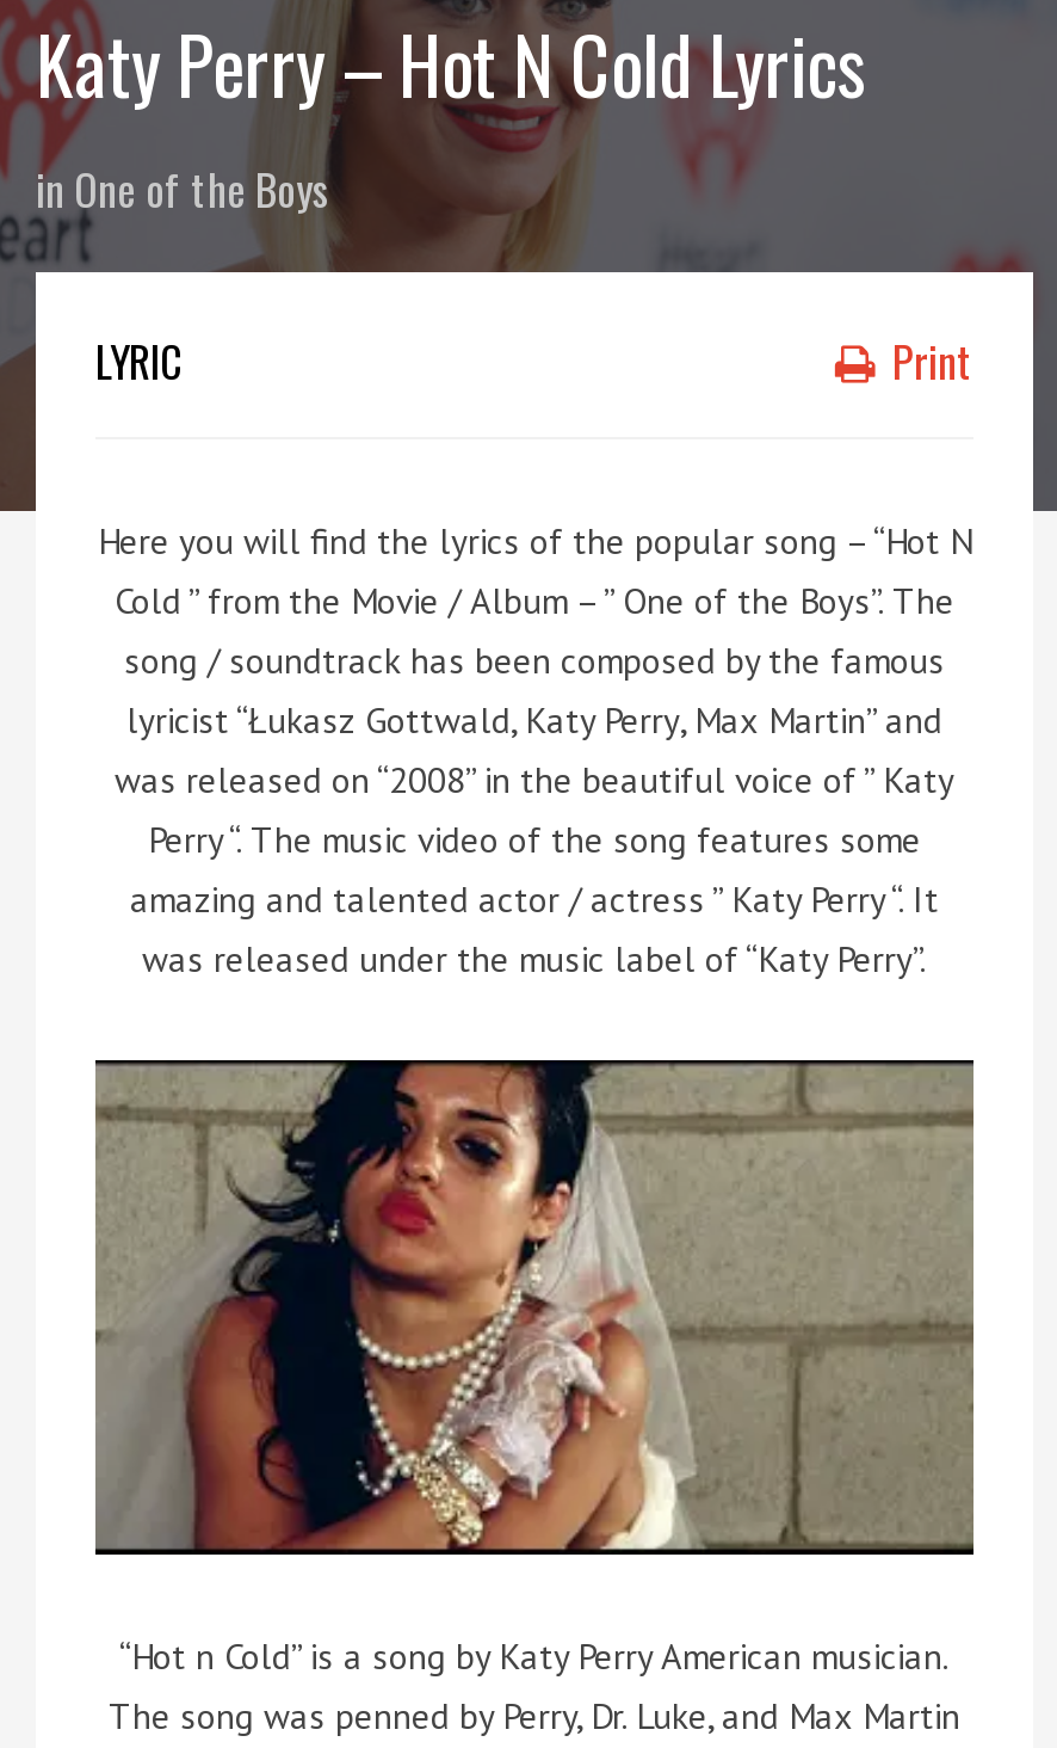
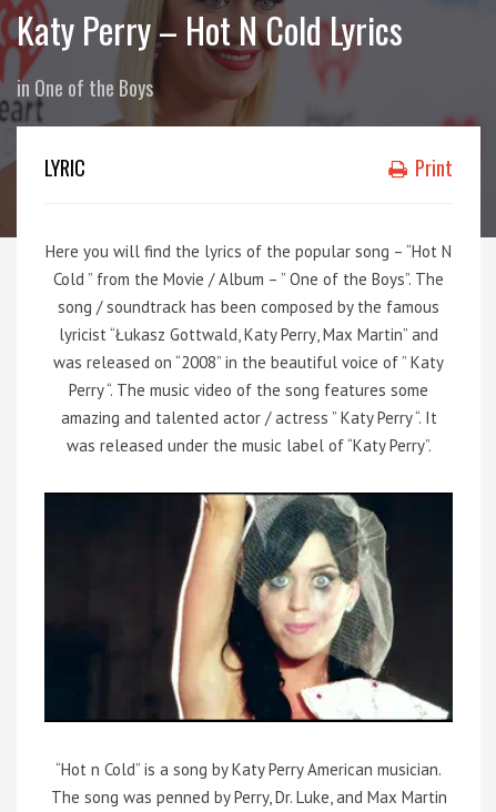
- [image]
+ [image]
